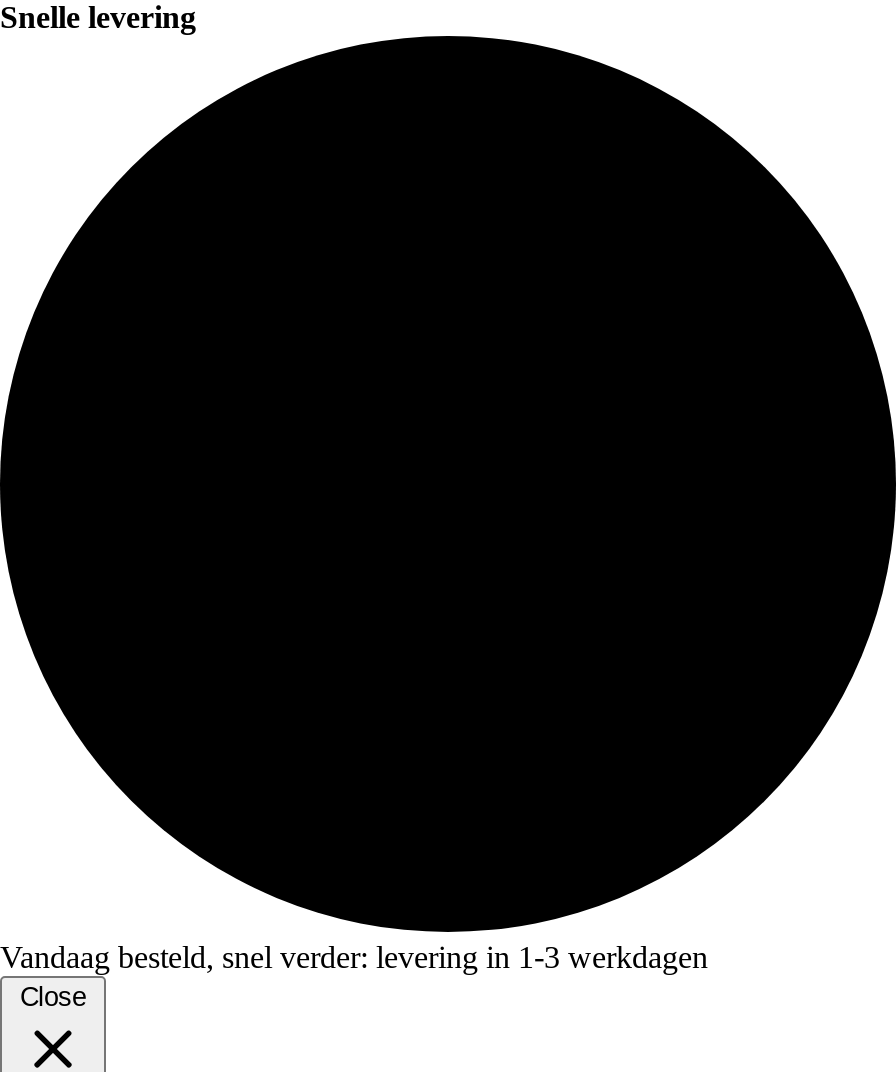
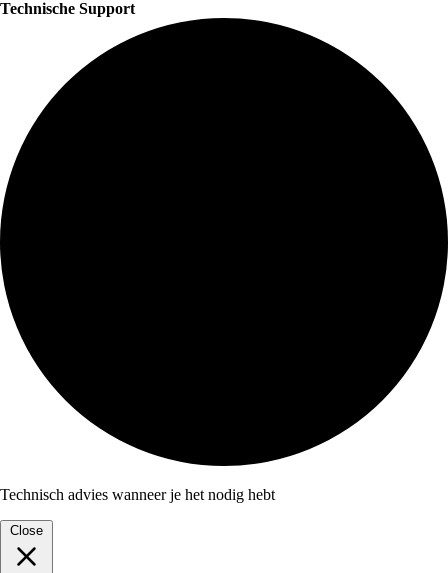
- Snelle levering
+ Technische Support

- Vandaag besteld, snel verder: levering in 1-3 werkdagen
+ Technisch advies wanneer je het nodig hebt
